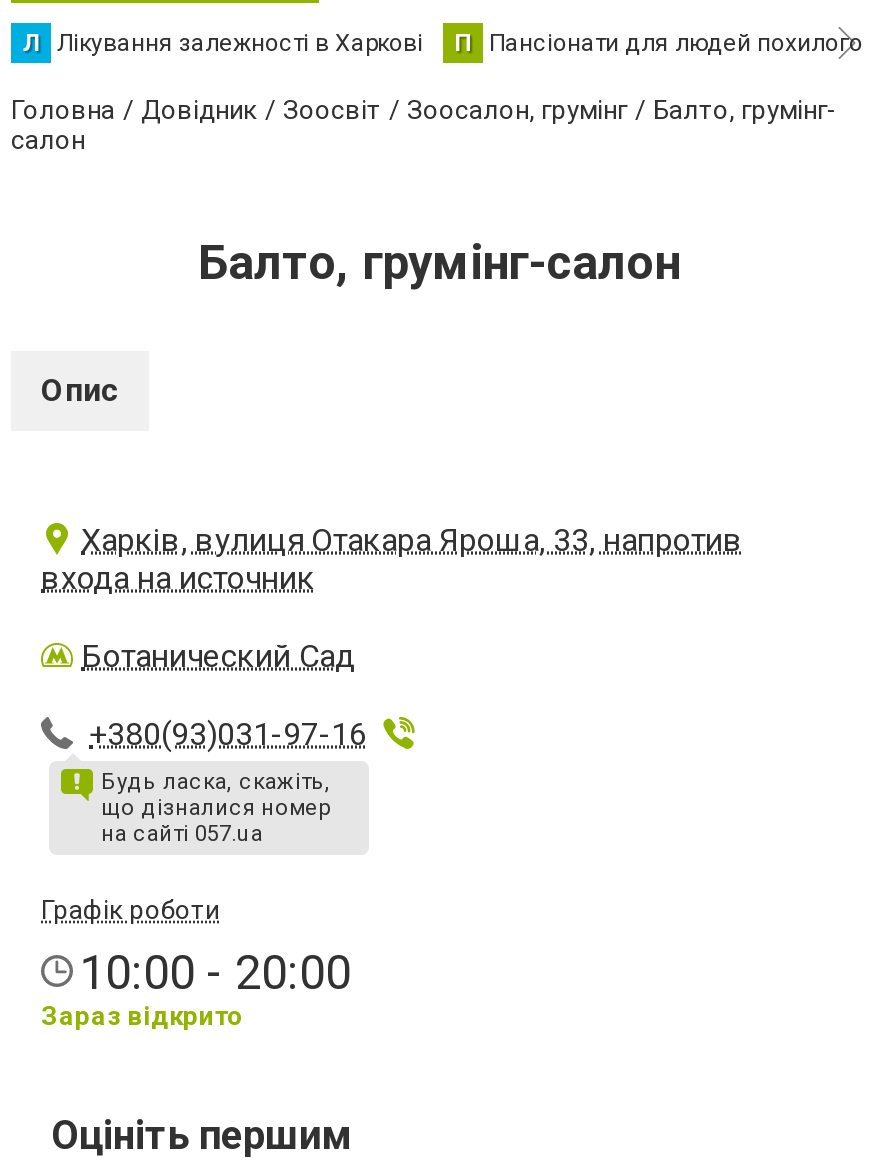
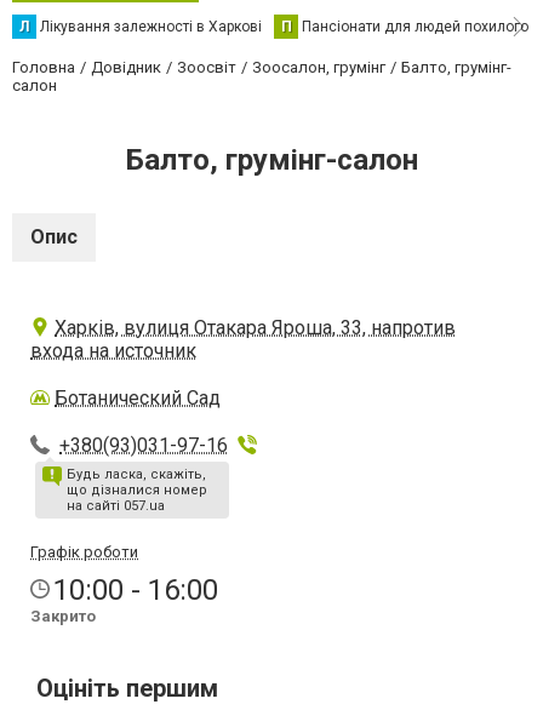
- 10:00 - 20:00
- Зараз відкрито
+ 10:00 - 16:00
+ Закрито
